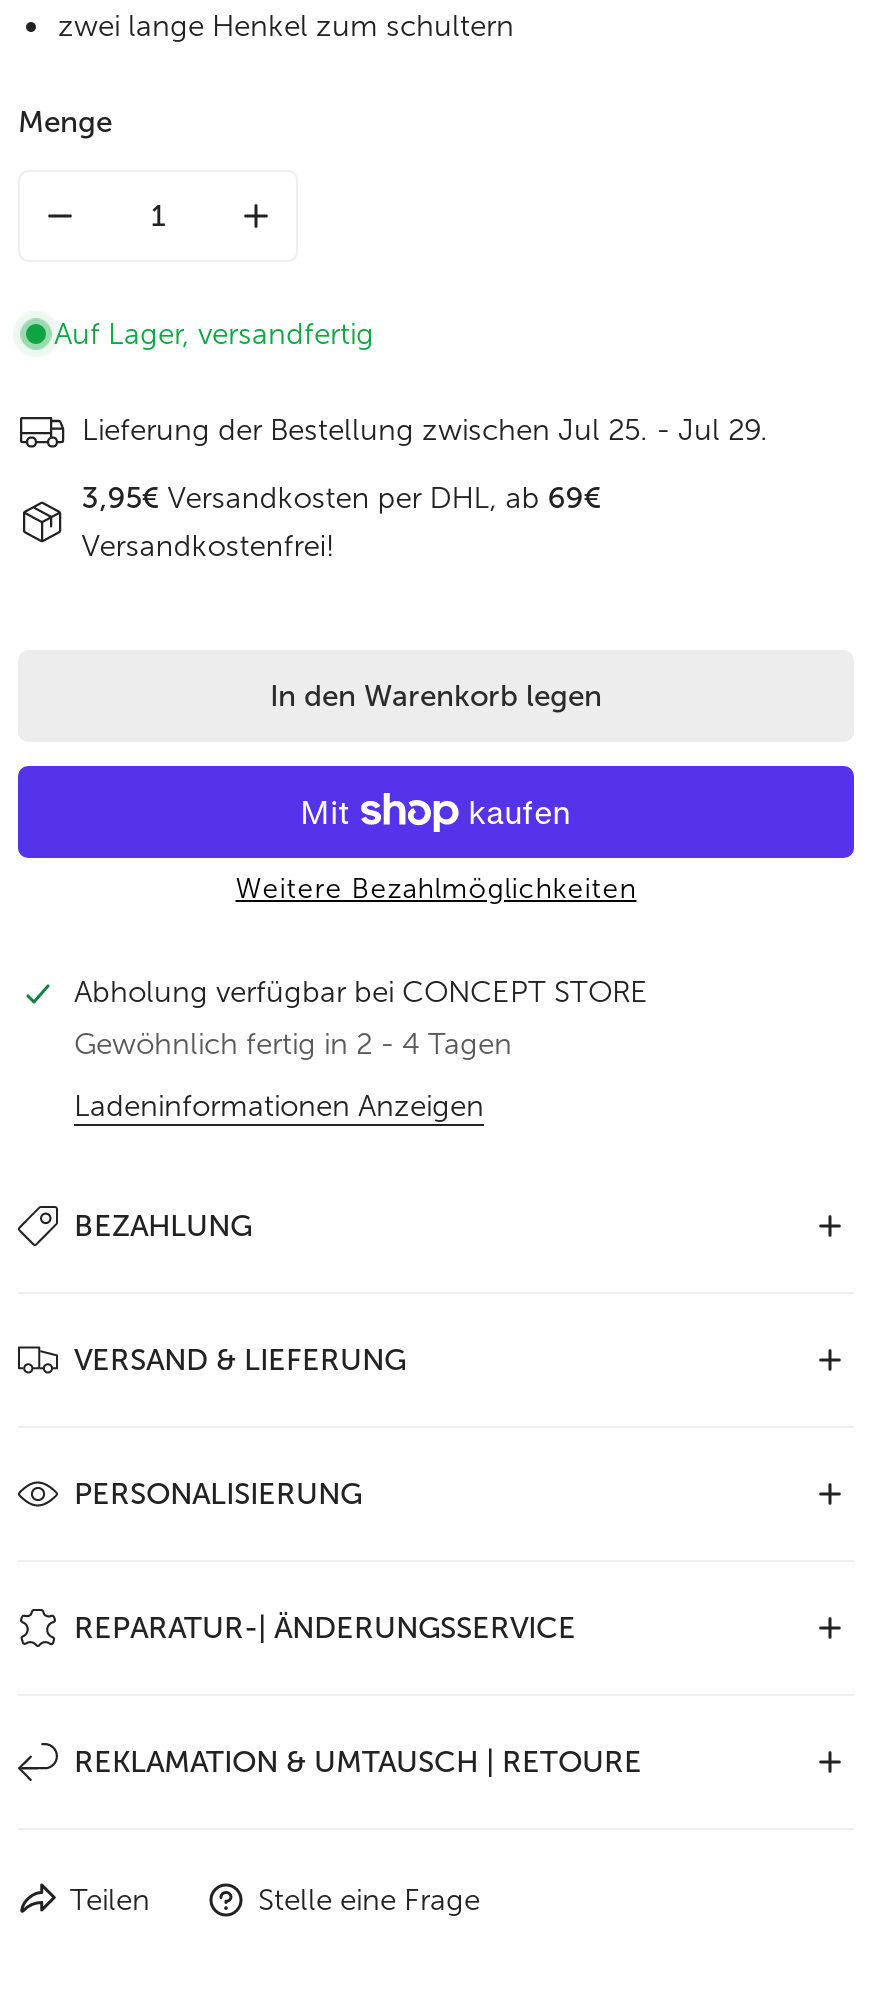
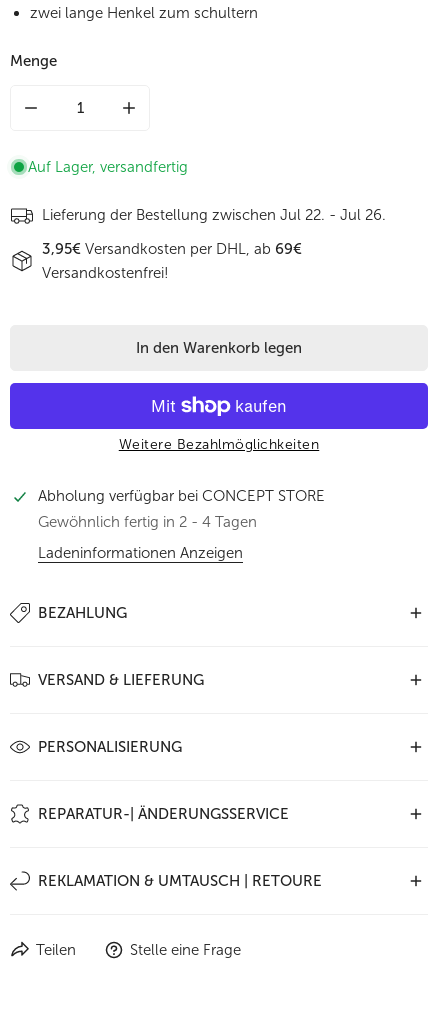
- Lieferung der Bestellung zwischen Jul 25. - Jul 29.
+ Lieferung der Bestellung zwischen Jul 22. - Jul 26.
